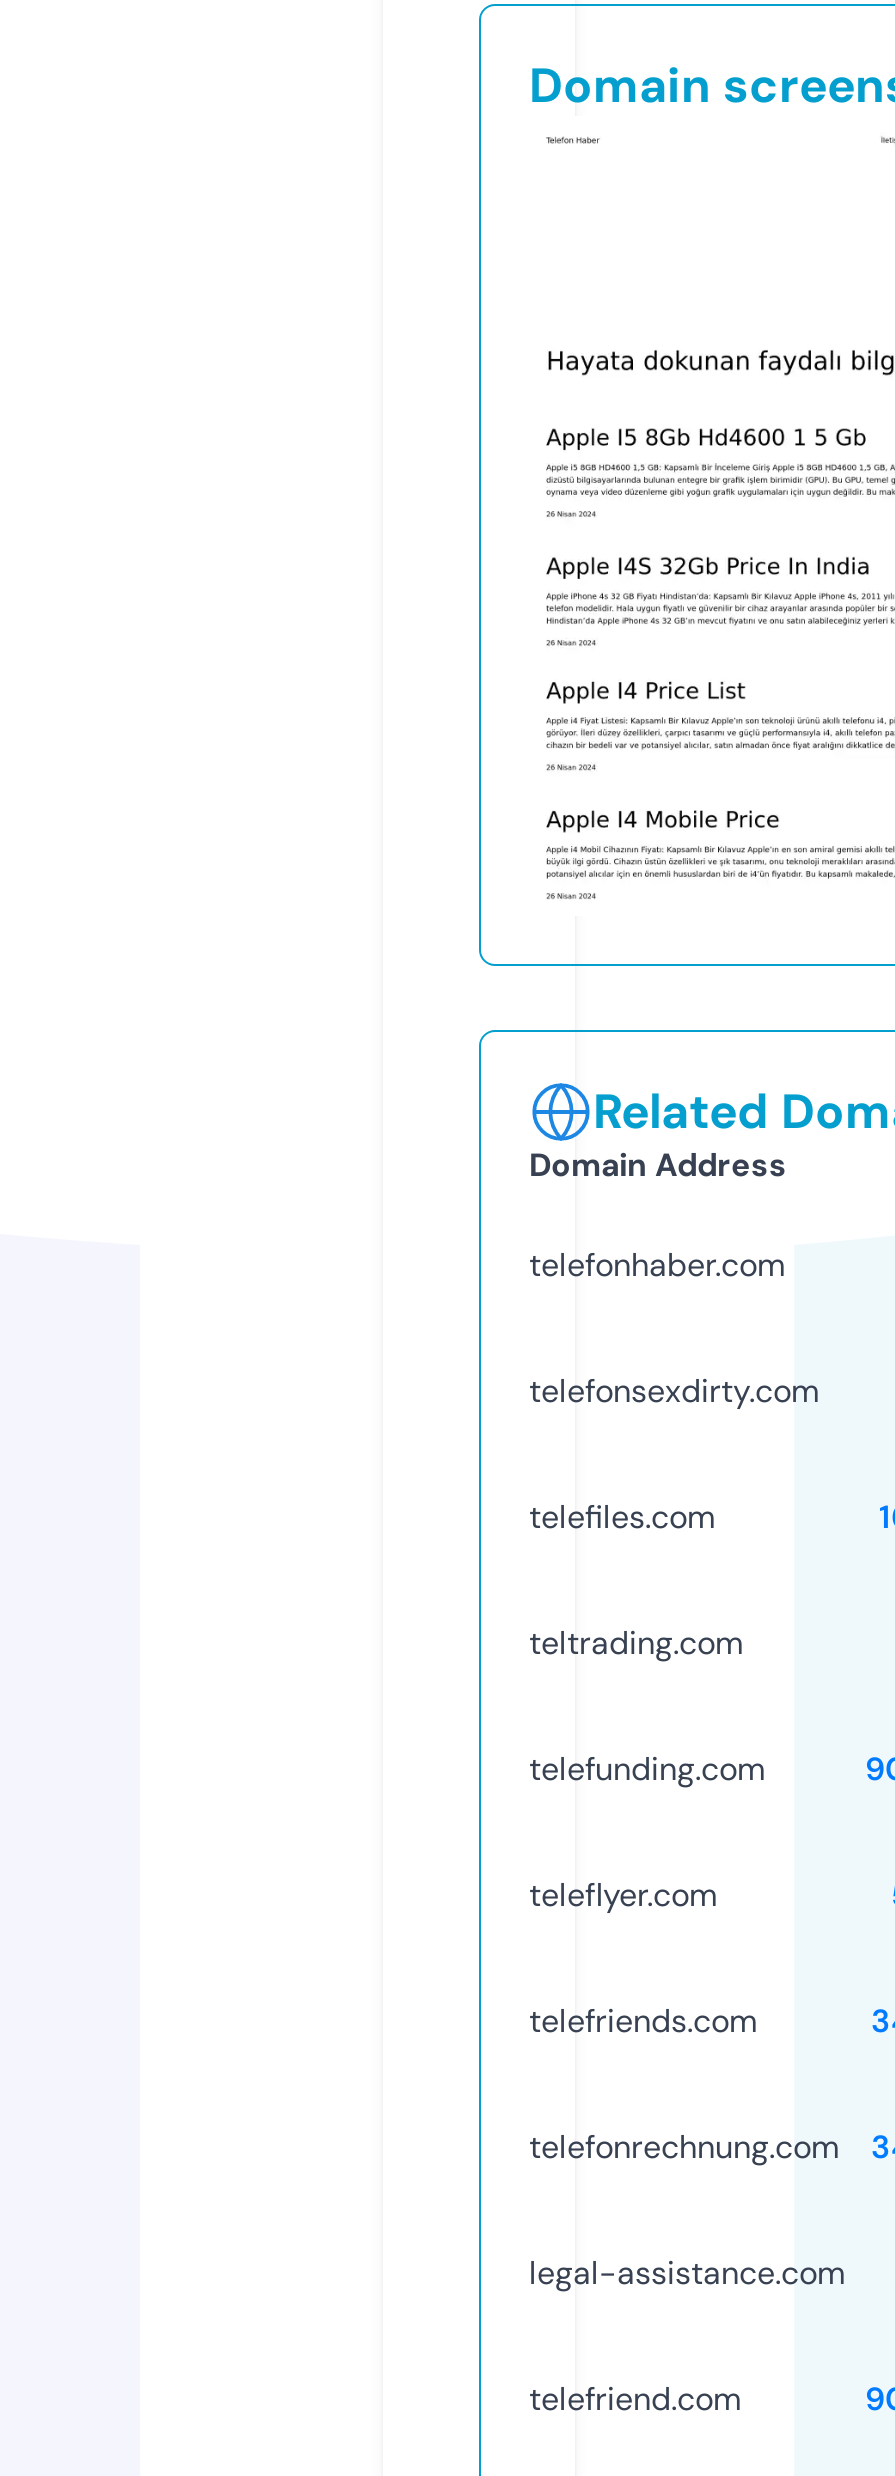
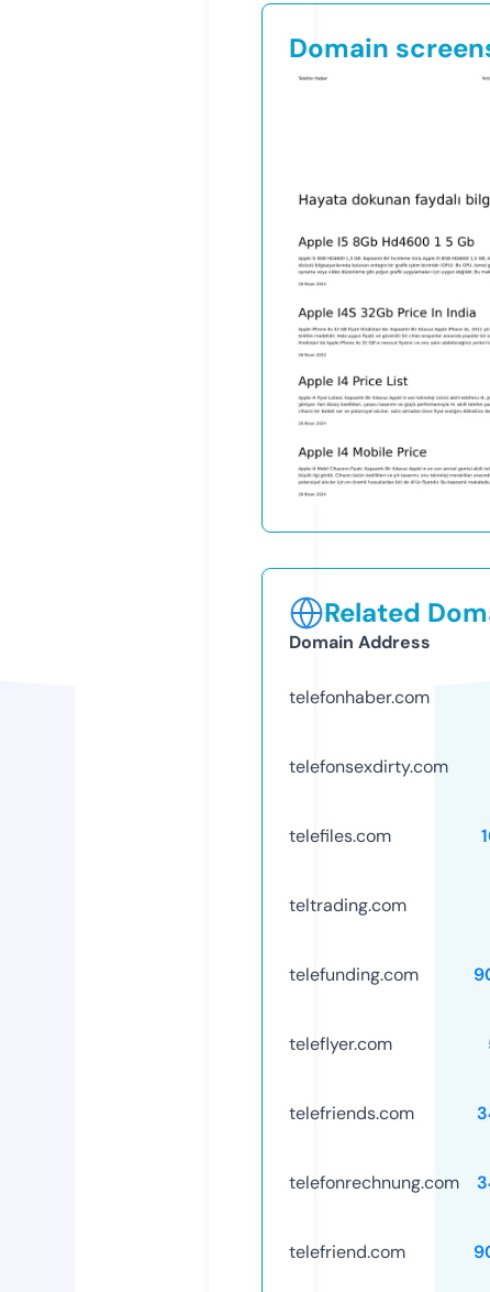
- legal-assistance.com
